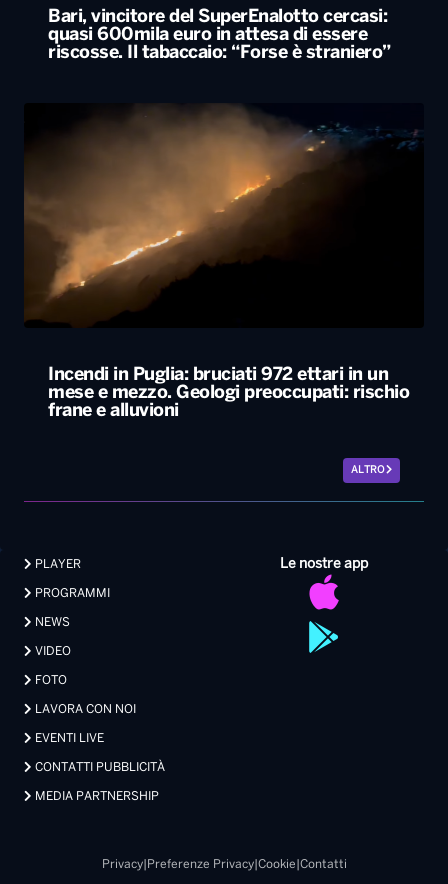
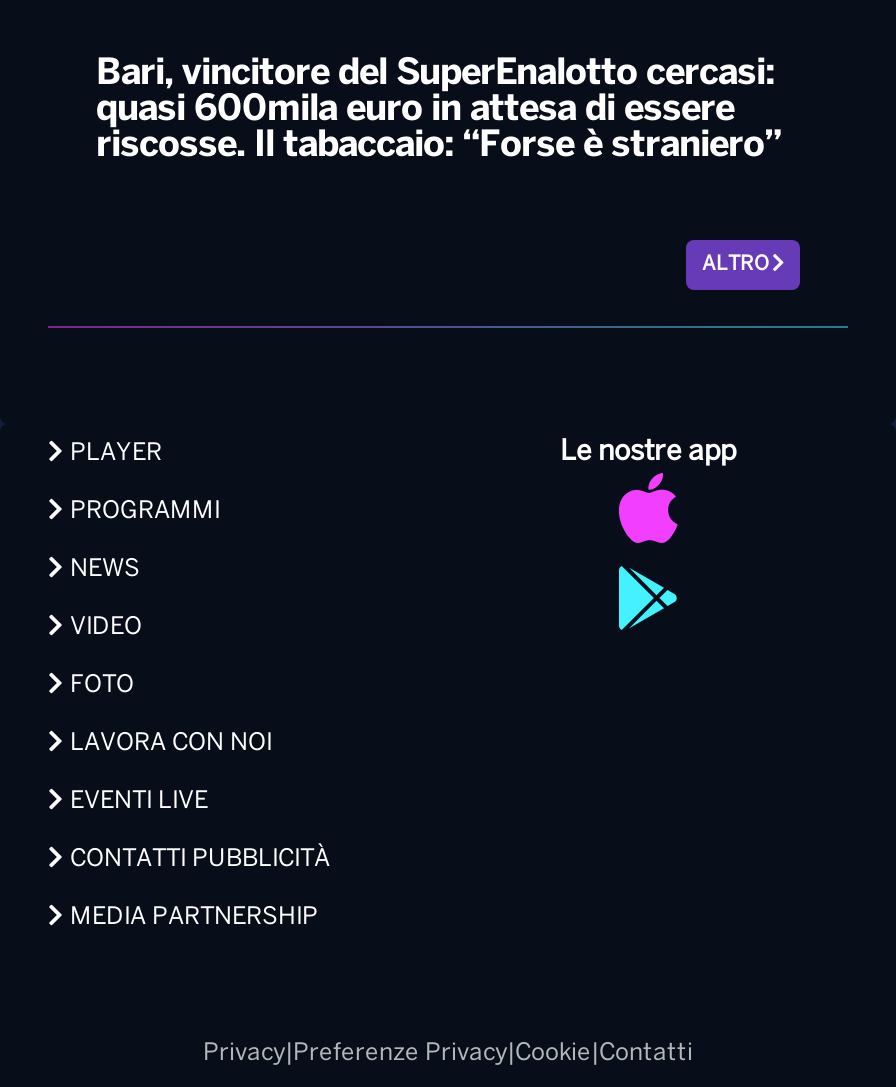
- [image]

- Incendi in Puglia: bruciati 972 ettari in un
- mese e mezzo. Geologi preoccupati: rischio
- frane e alluvioni
